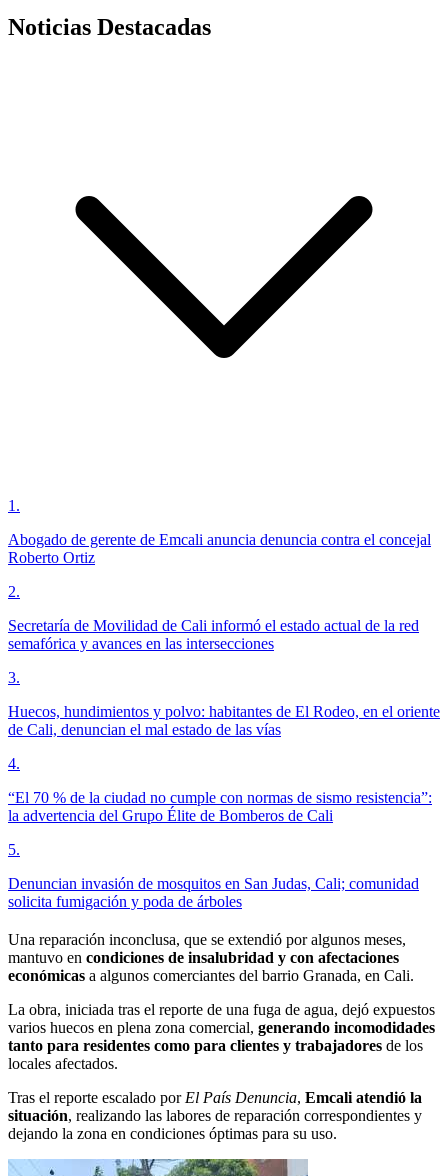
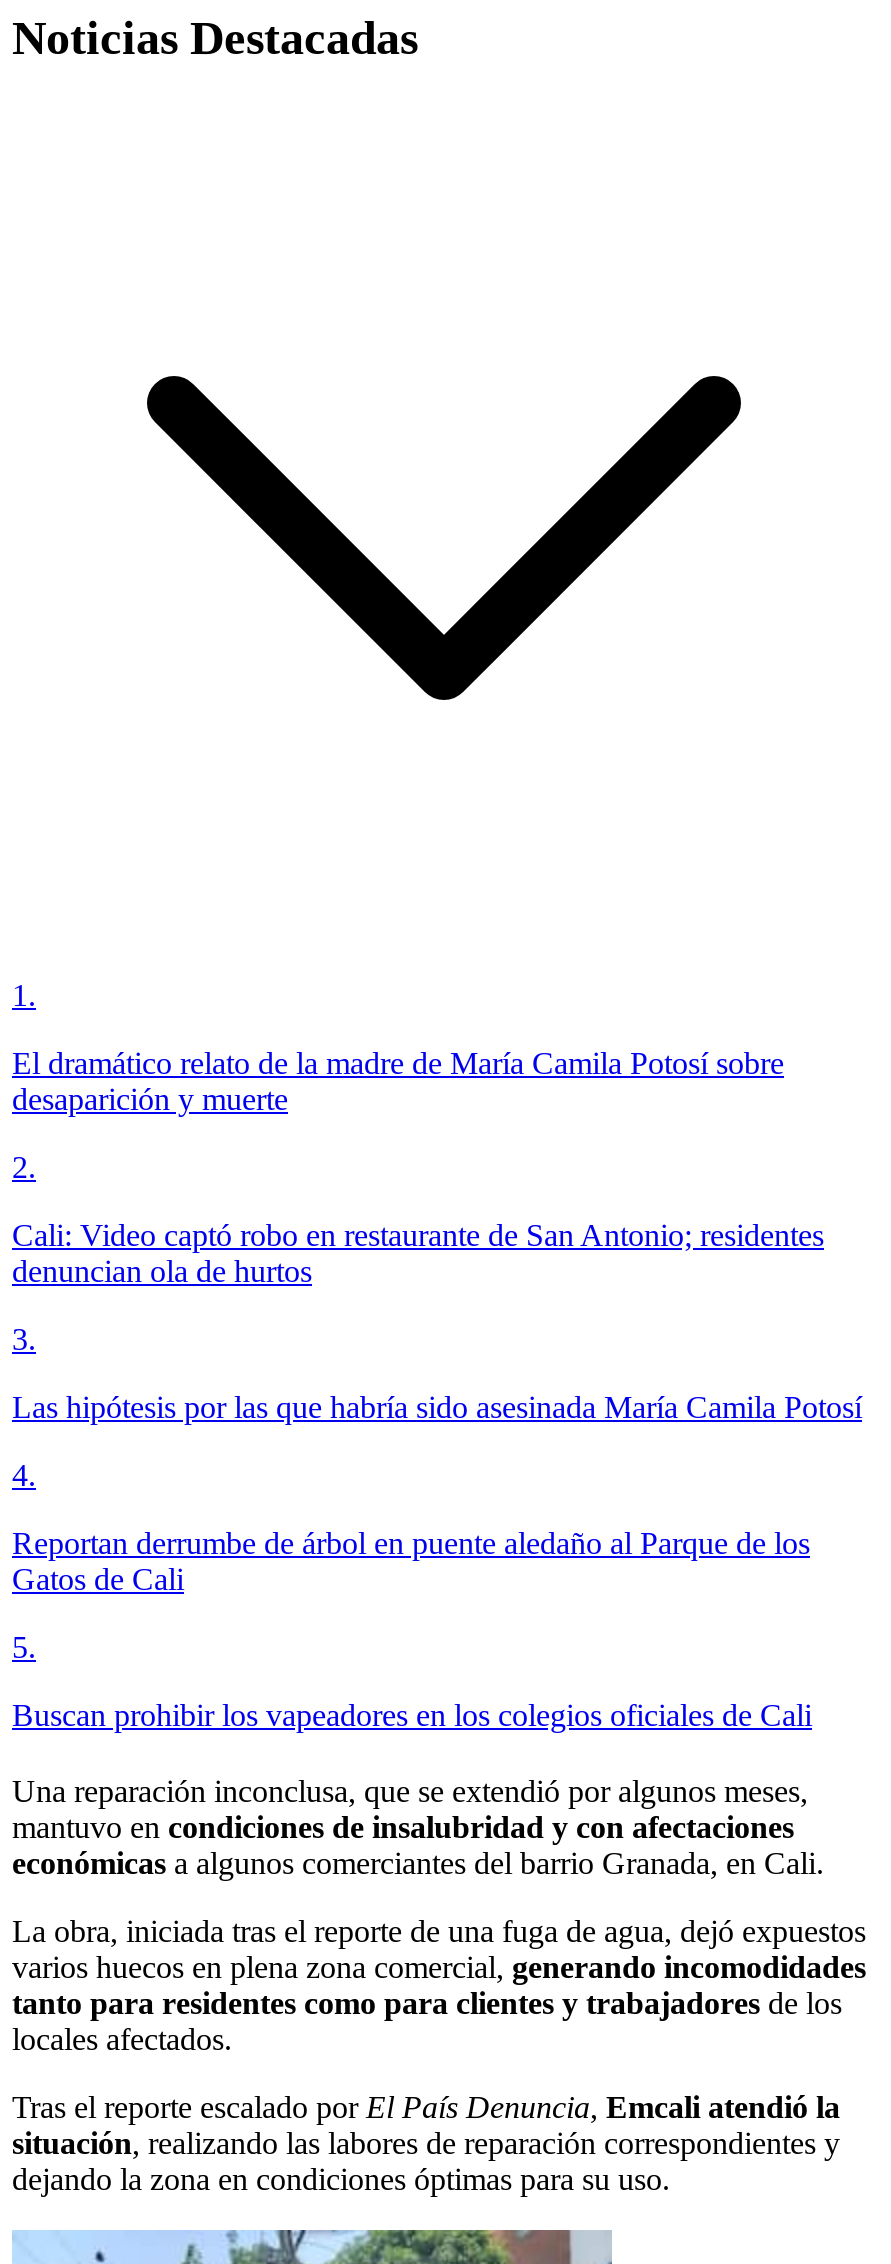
- Abogado de gerente de Emcali anuncia denuncia contra el concejal
- Roberto Ortiz
+ El dramático relato de la madre de María Camila Potosí sobre
+ desaparición y muerte

- Secretaría de Movilidad de Cali informó el estado actual de la red
- semafórica y avances en las intersecciones
+ Cali: Video captó robo en restaurante de San Antonio; residentes
+ denuncian ola de hurtos

- Huecos, hundimientos y polvo: habitantes de El Rodeo, en el oriente
- de Cali, denuncian el mal estado de las vías
+ Las hipótesis por las que habría sido asesinada María Camila Potosí

- “El 70 % de la ciudad no cumple con normas de sismo resistencia”:
- la advertencia del Grupo Élite de Bomberos de Cali
+ Reportan derrumbe de árbol en puente aledaño al Parque de los
+ Gatos de Cali

- Denuncian invasión de mosquitos en San Judas, Cali; comunidad
- solicita fumigación y poda de árboles
+ Buscan prohibir los vapeadores en los colegios oficiales de Cali
